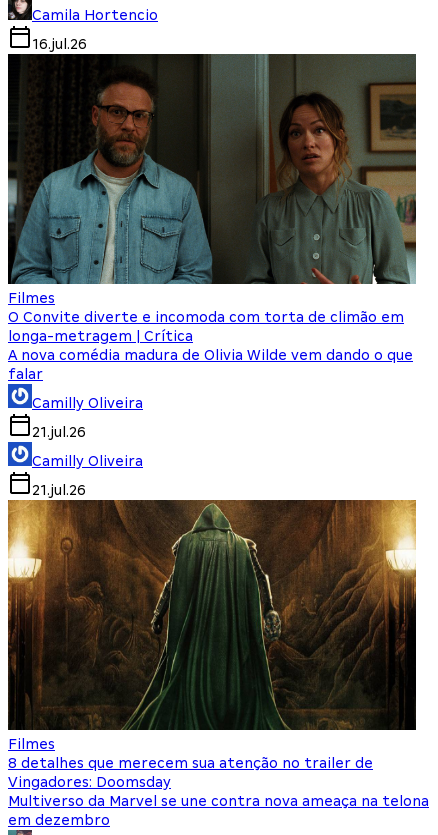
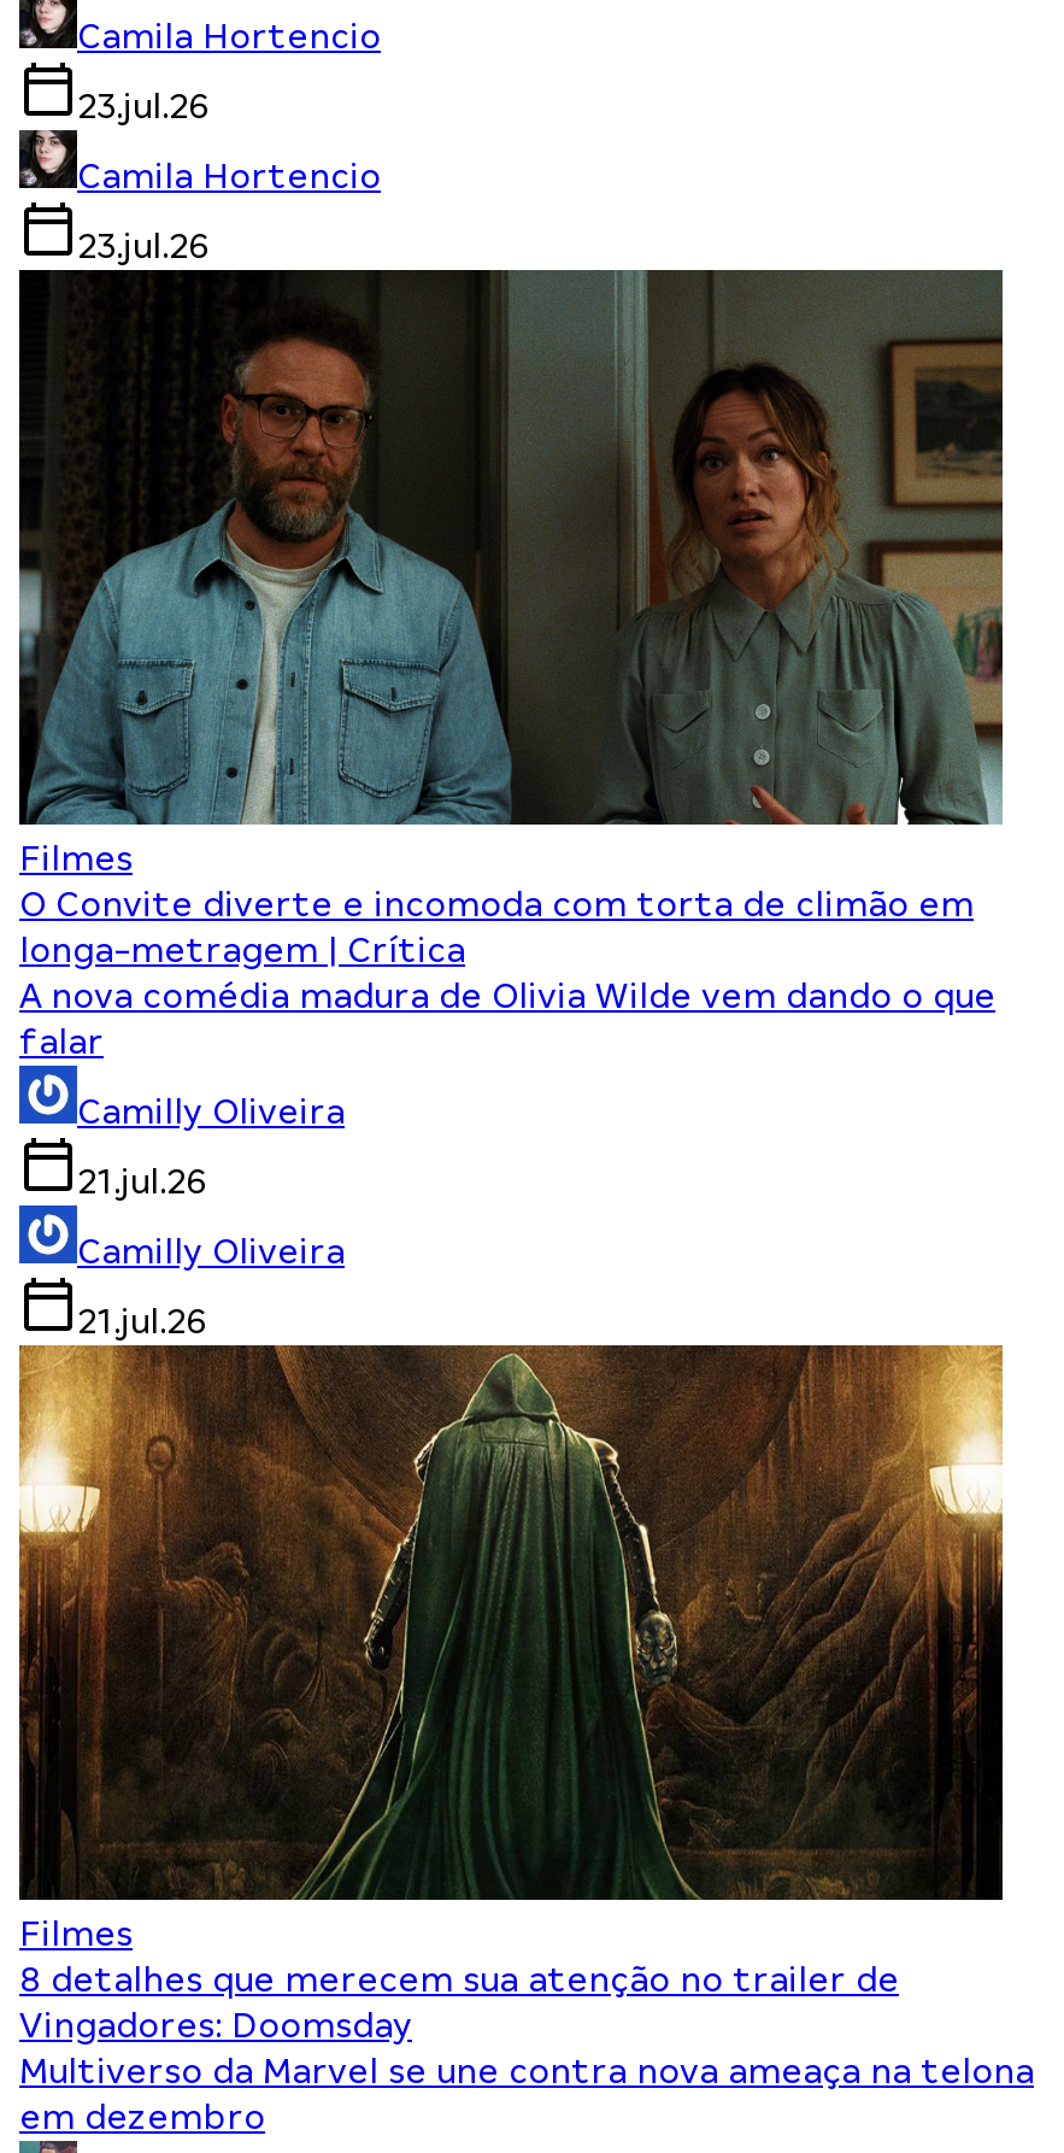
- 16.jul.26
+ 23.jul.26
+ Camila Hortencio
+ 23.jul.26
